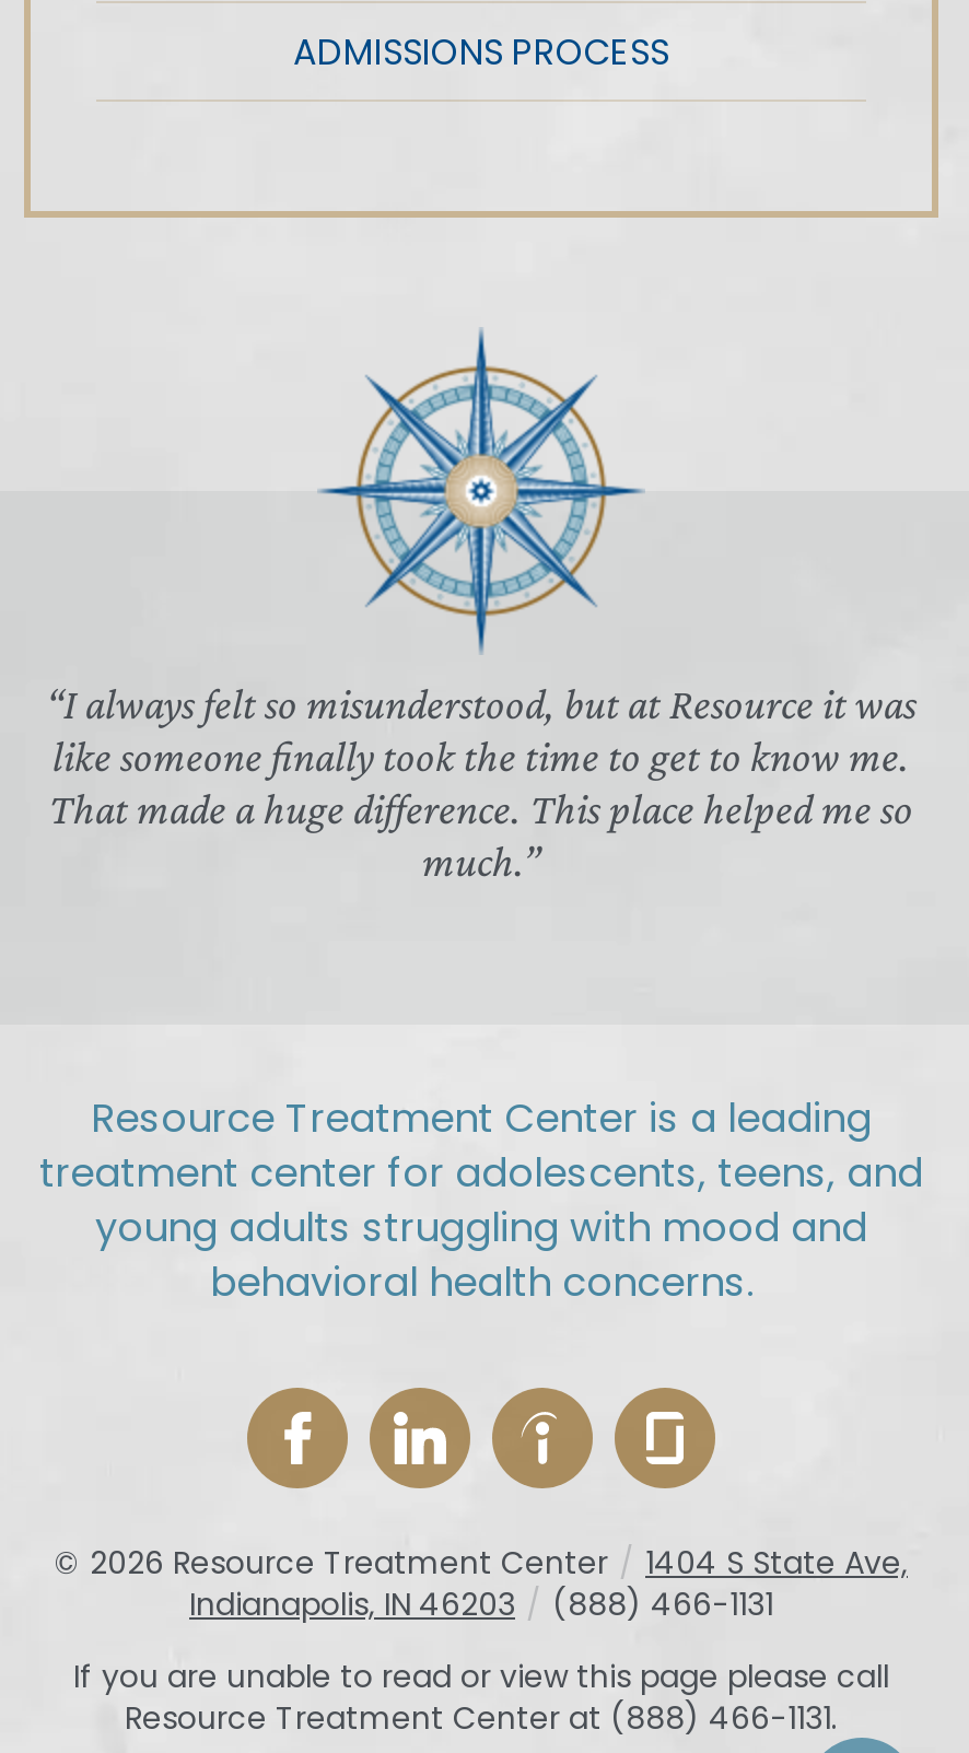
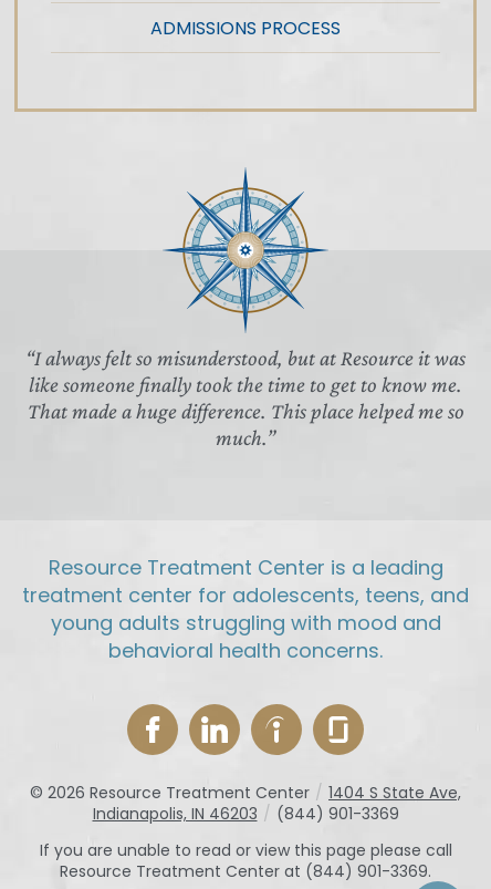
- Indianapolis, IN 46203 / (888) 466-1131
+ Indianapolis, IN 46203 / (844) 901-3369

- Resource Treatment Center at (888) 466-1131.
+ Resource Treatment Center at (844) 901-3369.
